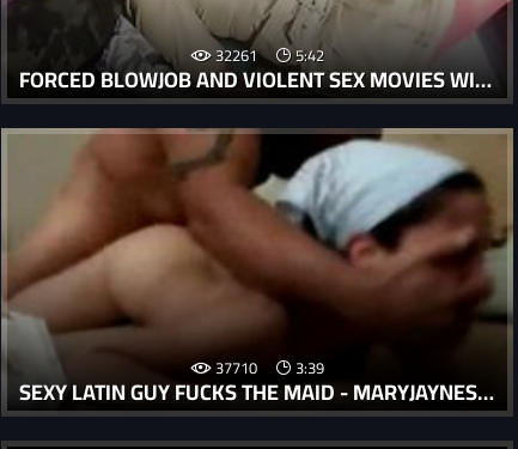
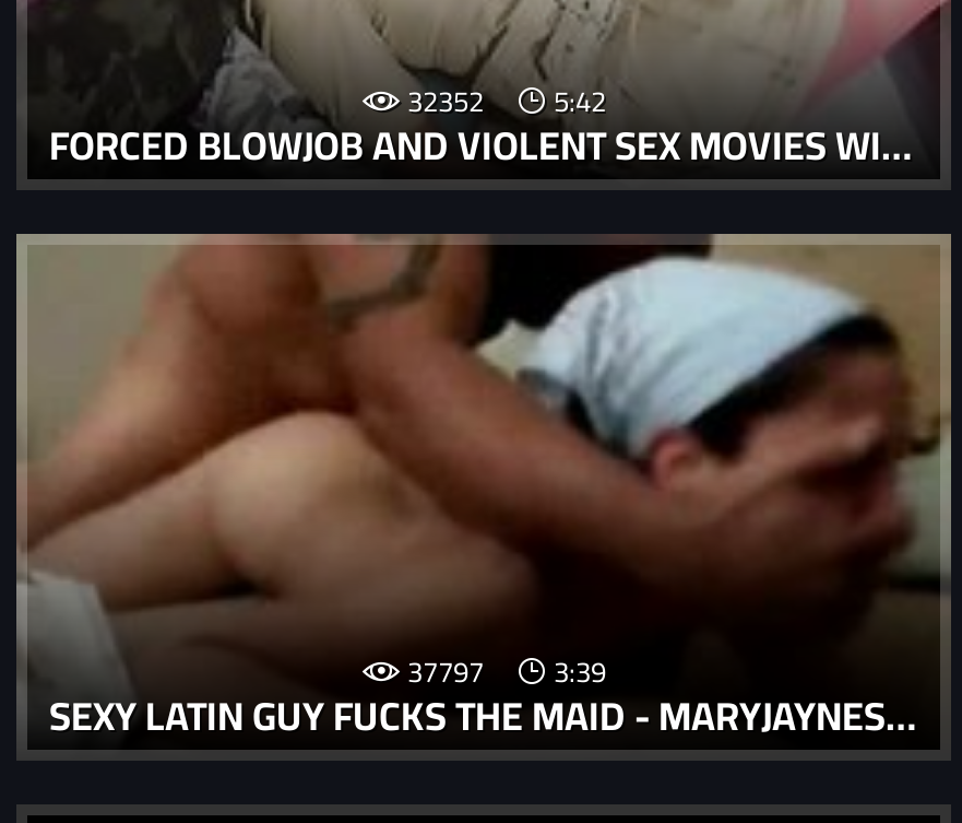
- 32261 5:42
+ 32352 5:42

- 37710 3:39
+ 37797 3:39
